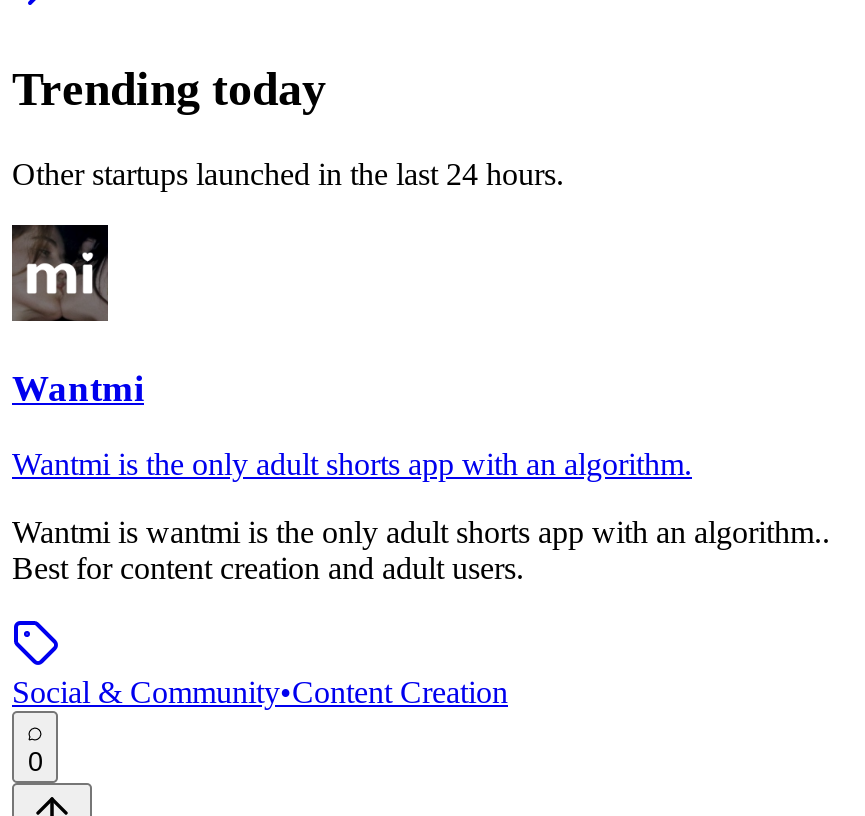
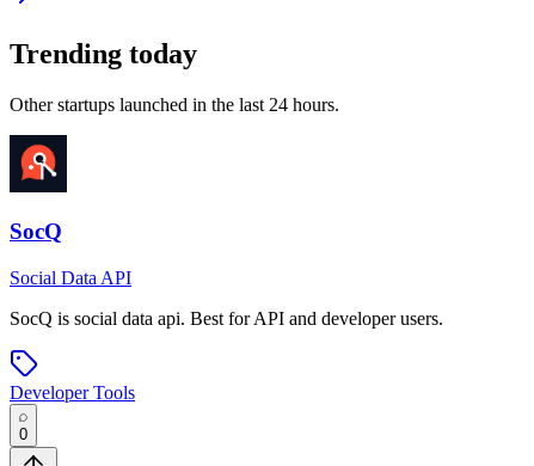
- [image]
- Wantmi
+ [image]
+ SocQ

- Wantmi is the only adult shorts app with an algorithm.
+ Social Data API

- Wantmi is wantmi is the only adult shorts app with an algorithm..
- Best for content creation and adult users.
+ SocQ is social data api. Best for API and developer users.

- Social & Community•Content Creation
+ Developer Tools
